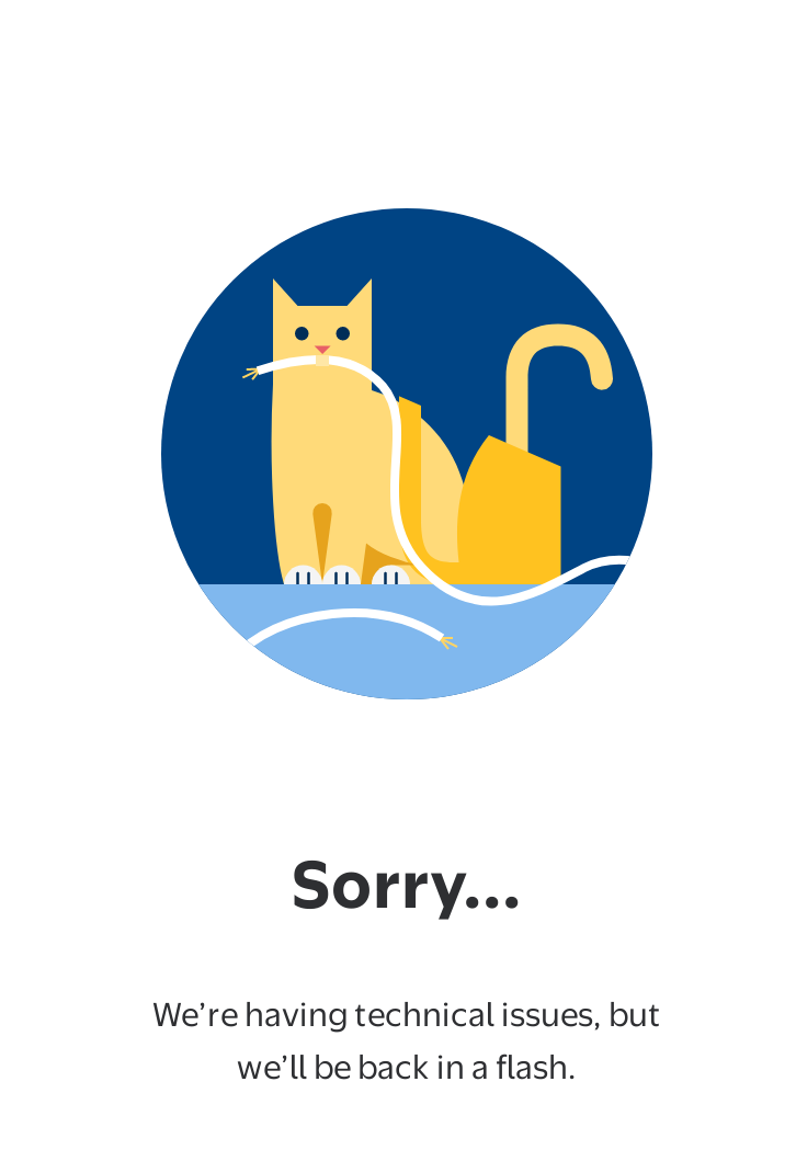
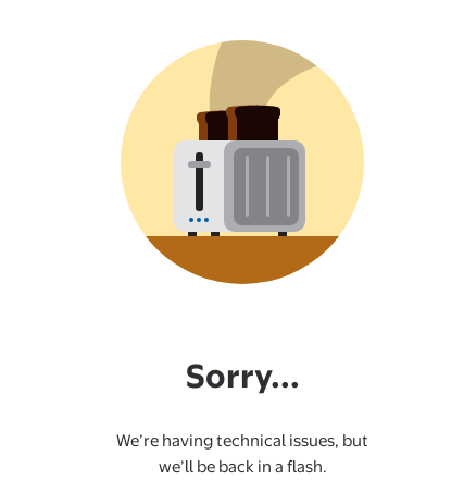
- [image]
+ [image]
